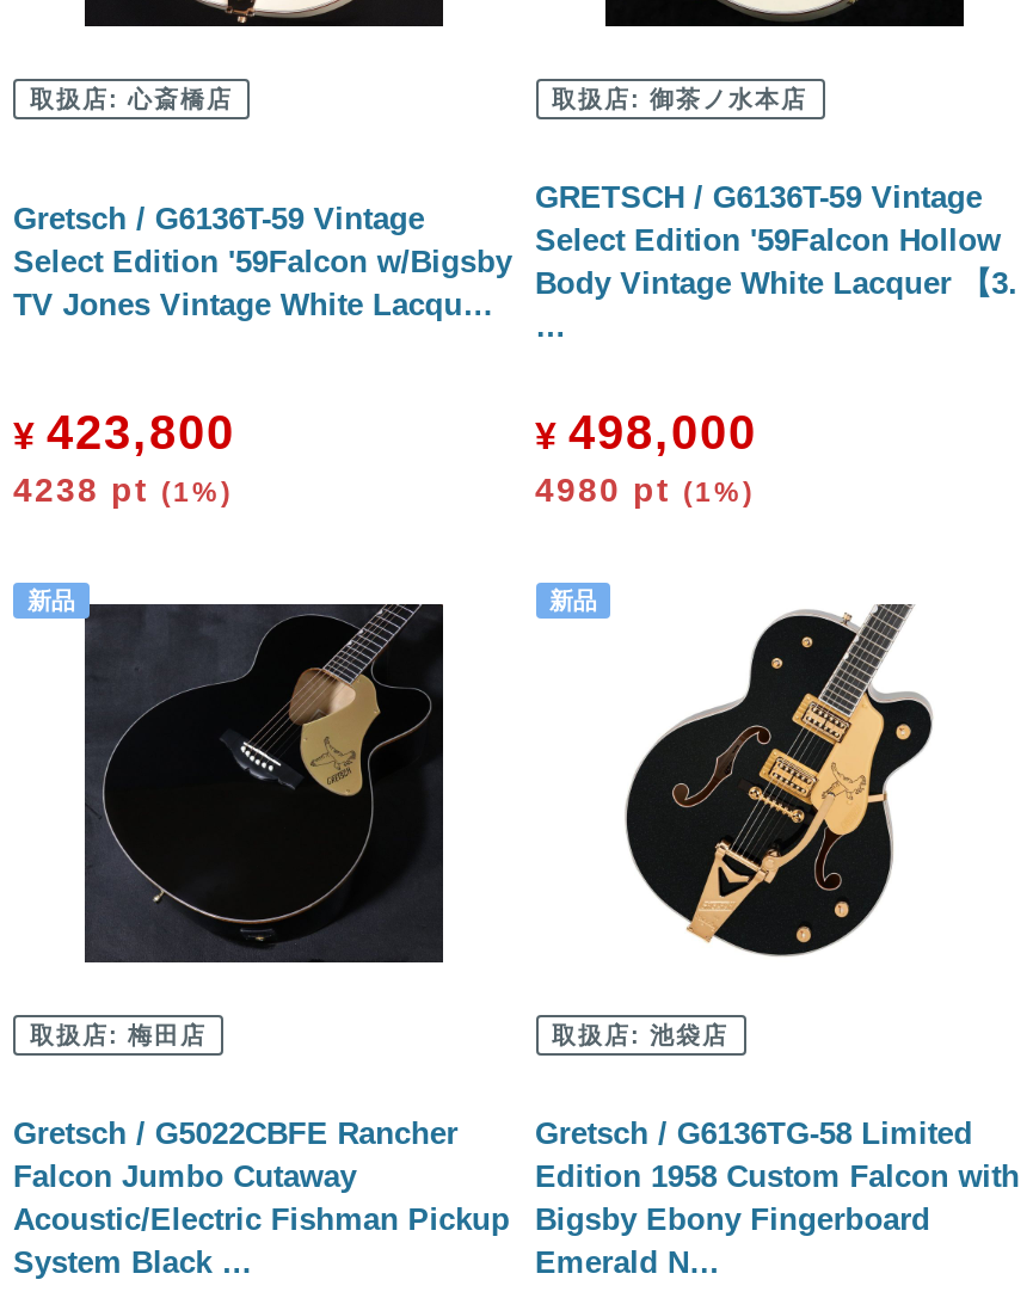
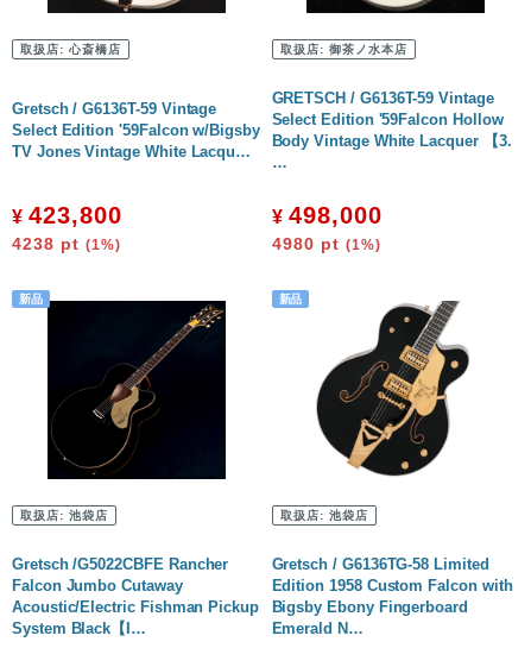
- [image]
- 取扱店:梅田店
+ [image]
+ 取扱店:池袋店

- Gretsch / G5022CBFE Rancher
+ Gretsch /G5022CBFE Rancher

- System Black …
+ System Black【I…
